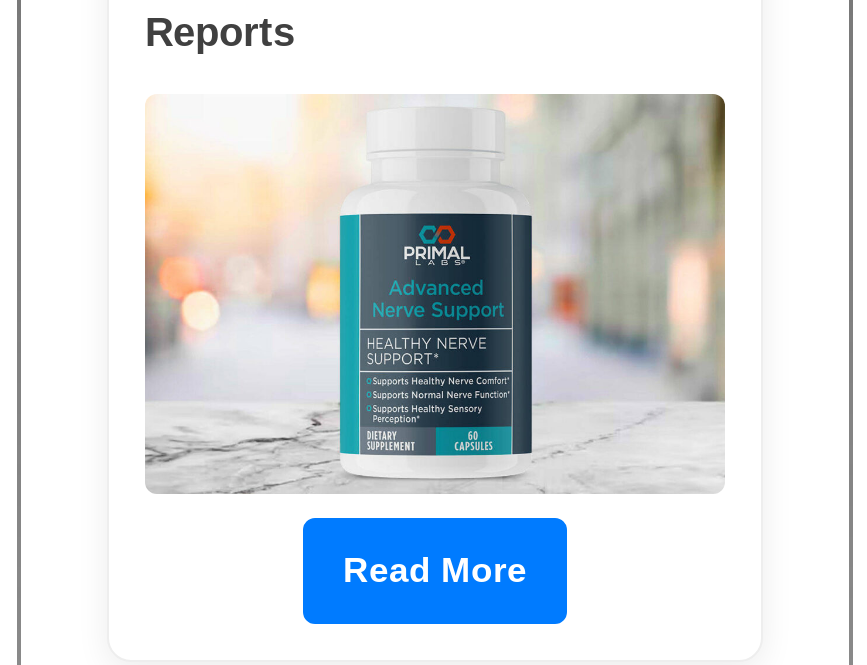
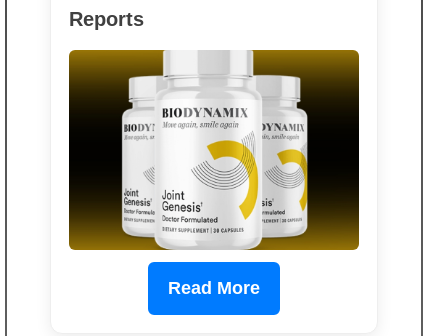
- [image]
+ [image]
